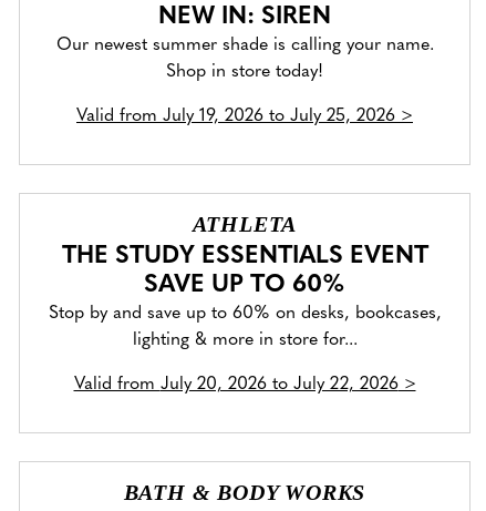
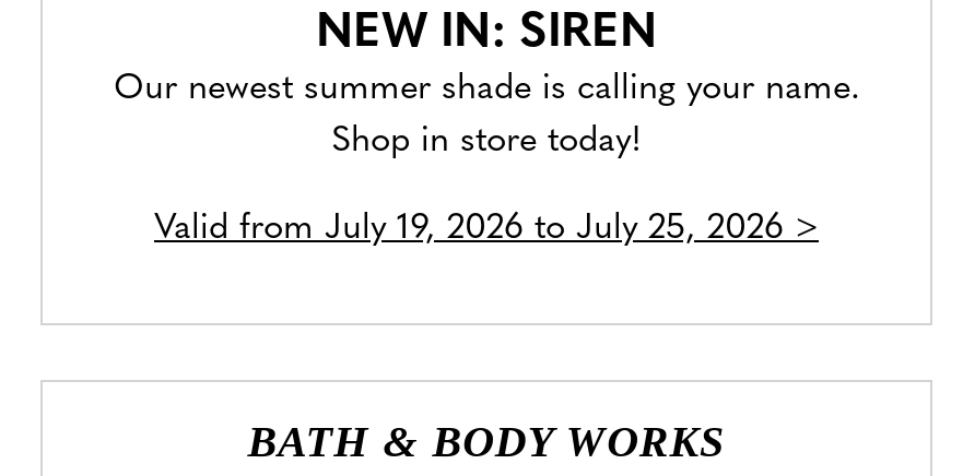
- ATHLETA
- THE STUDY ESSENTIALS EVENT
- SAVE UP TO 60%
- Stop by and save up to 60% on desks, bookcases,
- lighting & more in store for...
- Valid from July 20, 2026 to July 22, 2026 >
